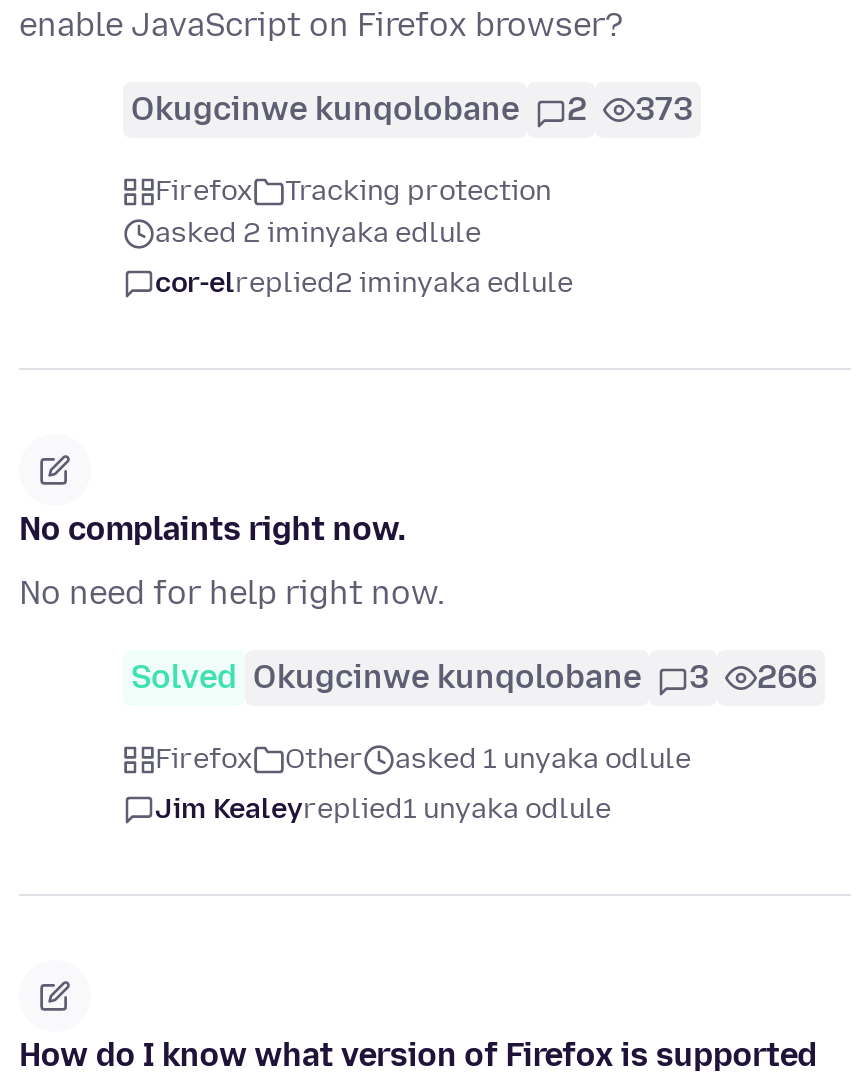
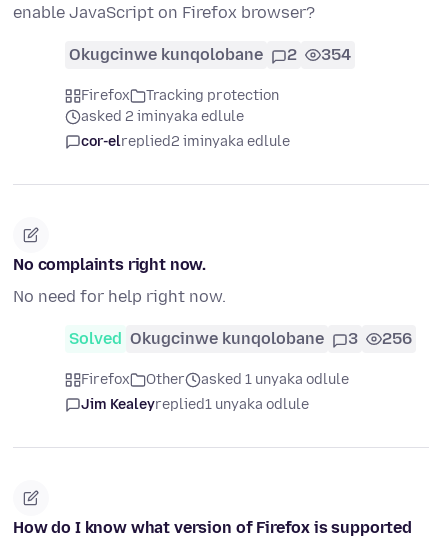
- Okugcinwe kunqolobane 2 373
+ Okugcinwe kunqolobane 2 354

- Solved Okugcinwe kunqolobane 3 266
+ Solved Okugcinwe kunqolobane 3 256
